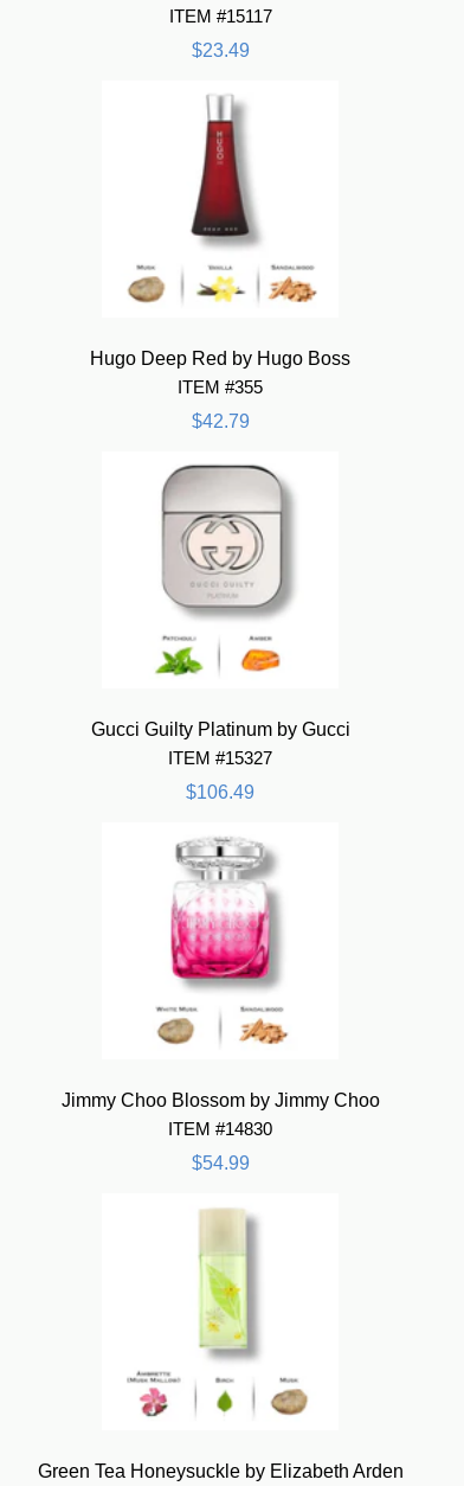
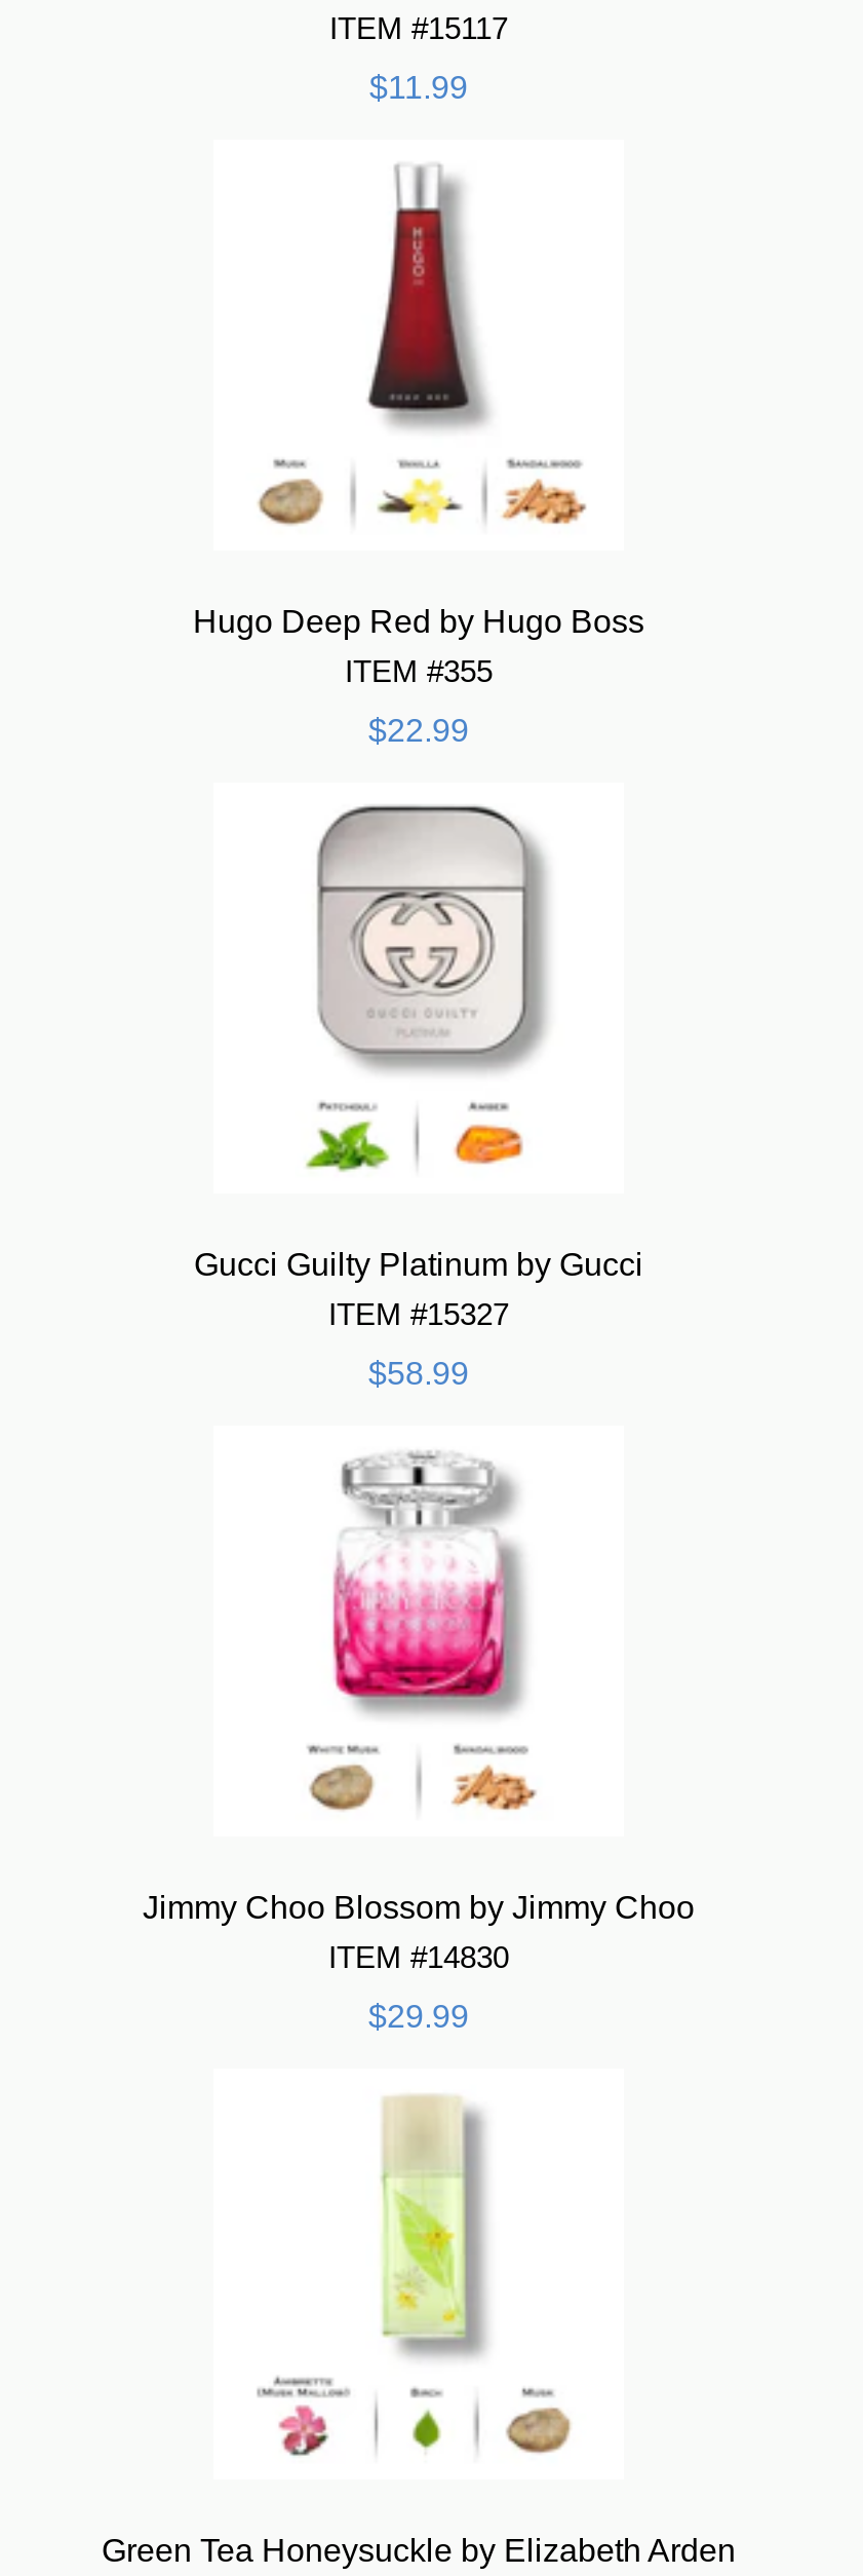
- $23.49
+ $11.99

- $42.79
+ $22.99

- $106.49
+ $58.99

- $54.99
+ $29.99
